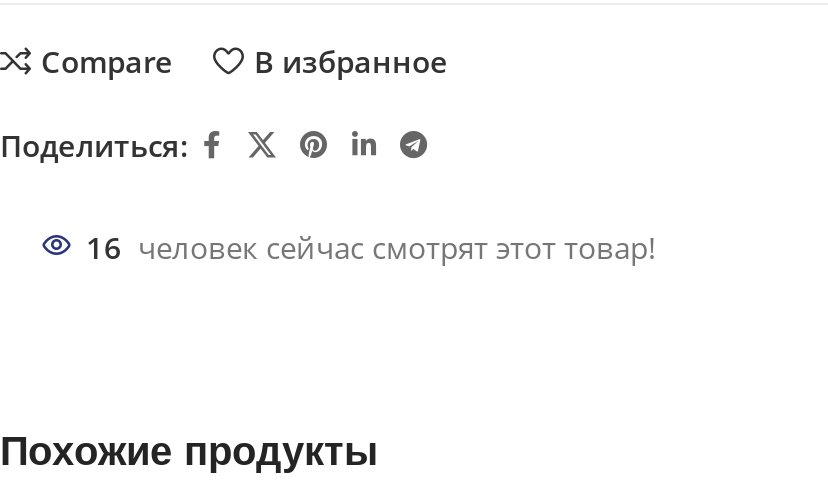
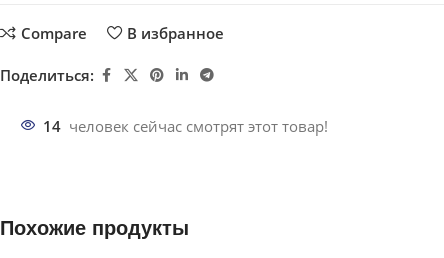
- 16 человек сейчас смотрят этот товар!
+ 14 человек сейчас смотрят этот товар!
